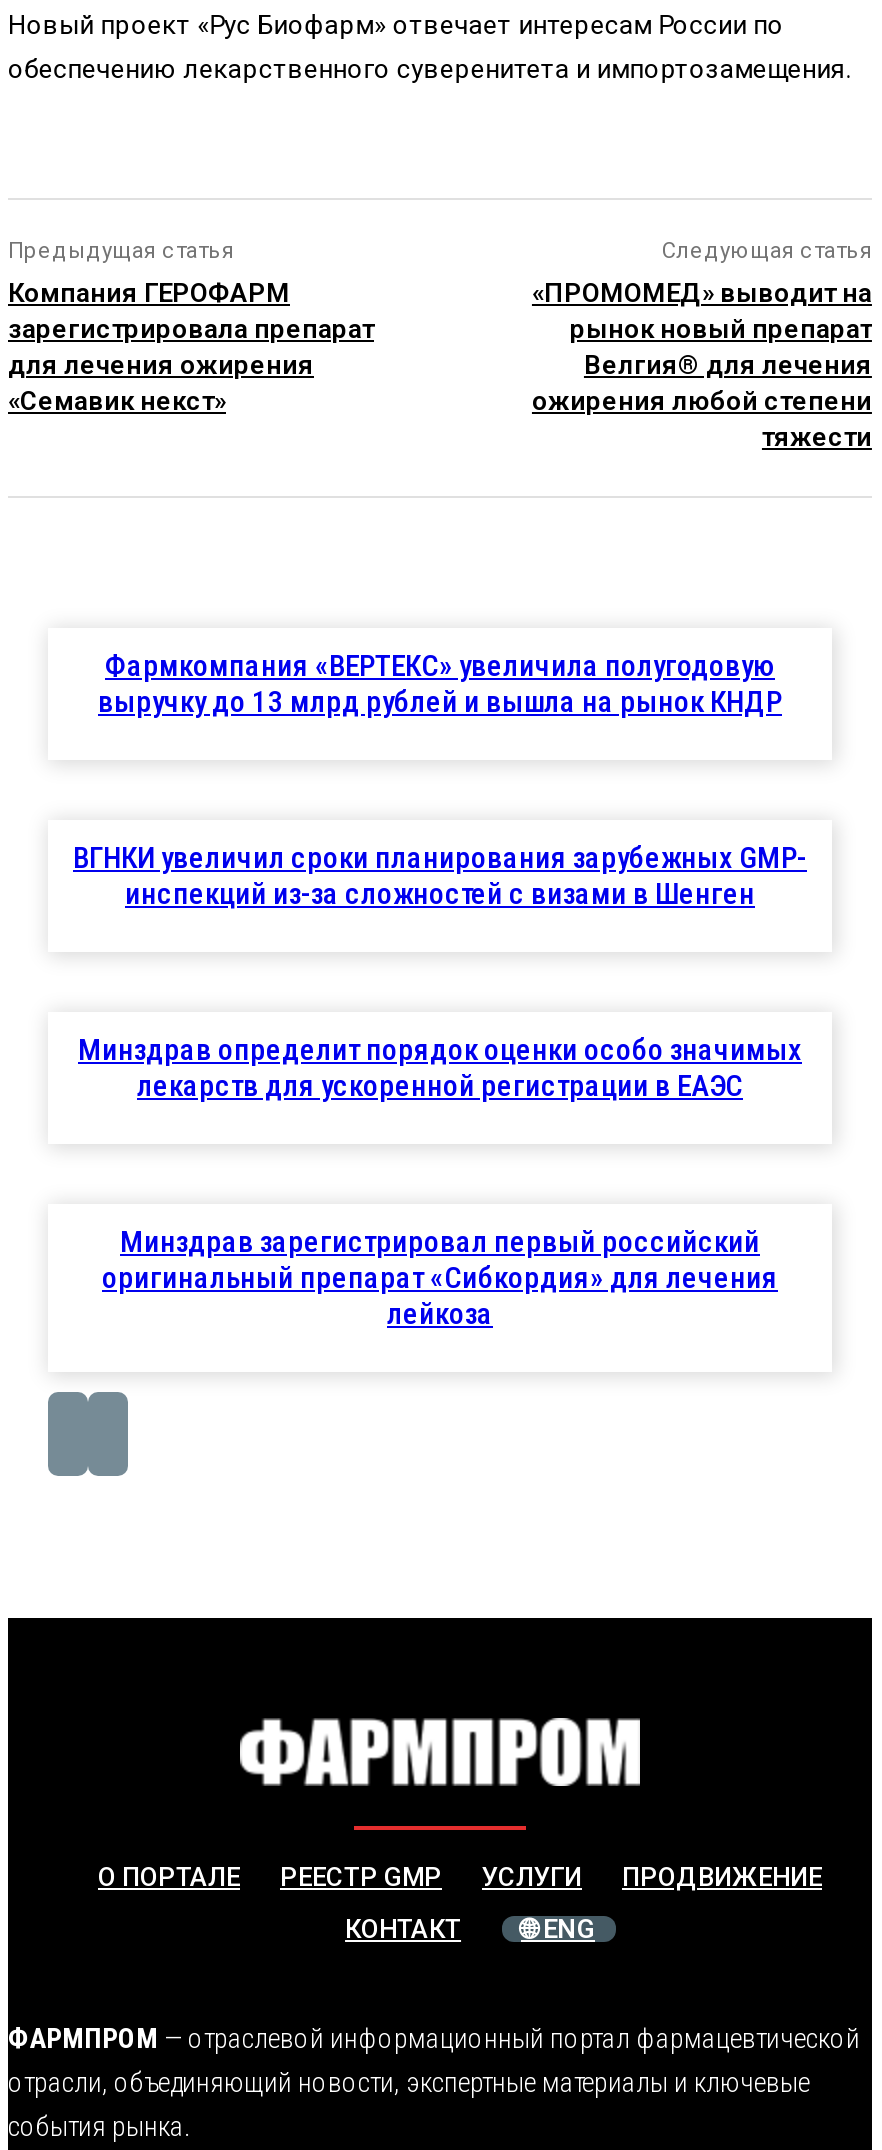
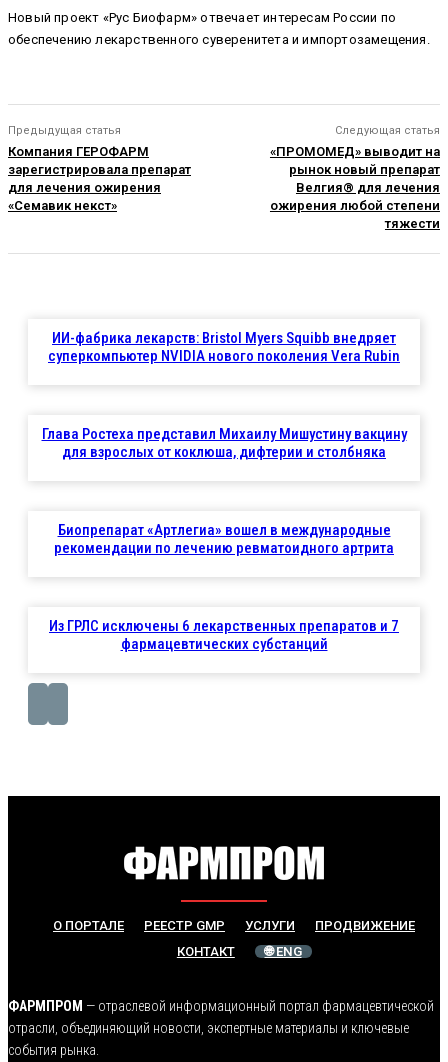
- Фармкомпания «ВЕРТЕКС» увеличила полугодовую
- выручку до 13 млрд рублей и вышла на рынок КНДР
+ ИИ-фабрика лекарств: Bristol Myers Squibb внедряет
+ суперкомпьютер NVIDIA нового поколения Vera Rubin

- ВГНКИ увеличил сроки планирования зарубежных GMP-
- инспекций из-за сложностей с визами в Шенген
+ Глава Ростеха представил Михаилу Мишустину вакцину
+ для взрослых от коклюша, дифтерии и столбняка

- Минздрав определит порядок оценки особо значимых
- лекарств для ускоренной регистрации в ЕАЭС
+ Биопрепарат «Артлегиа» вошел в международные
+ рекомендации по лечению ревматоидного артрита

- Минздрав зарегистрировал первый российский
- оригинальный препарат «Сибкордия» для лечения
- лейкоза
+ Из ГРЛС исключены 6 лекарственных препаратов и 7
+ фармацевтических субстанций
